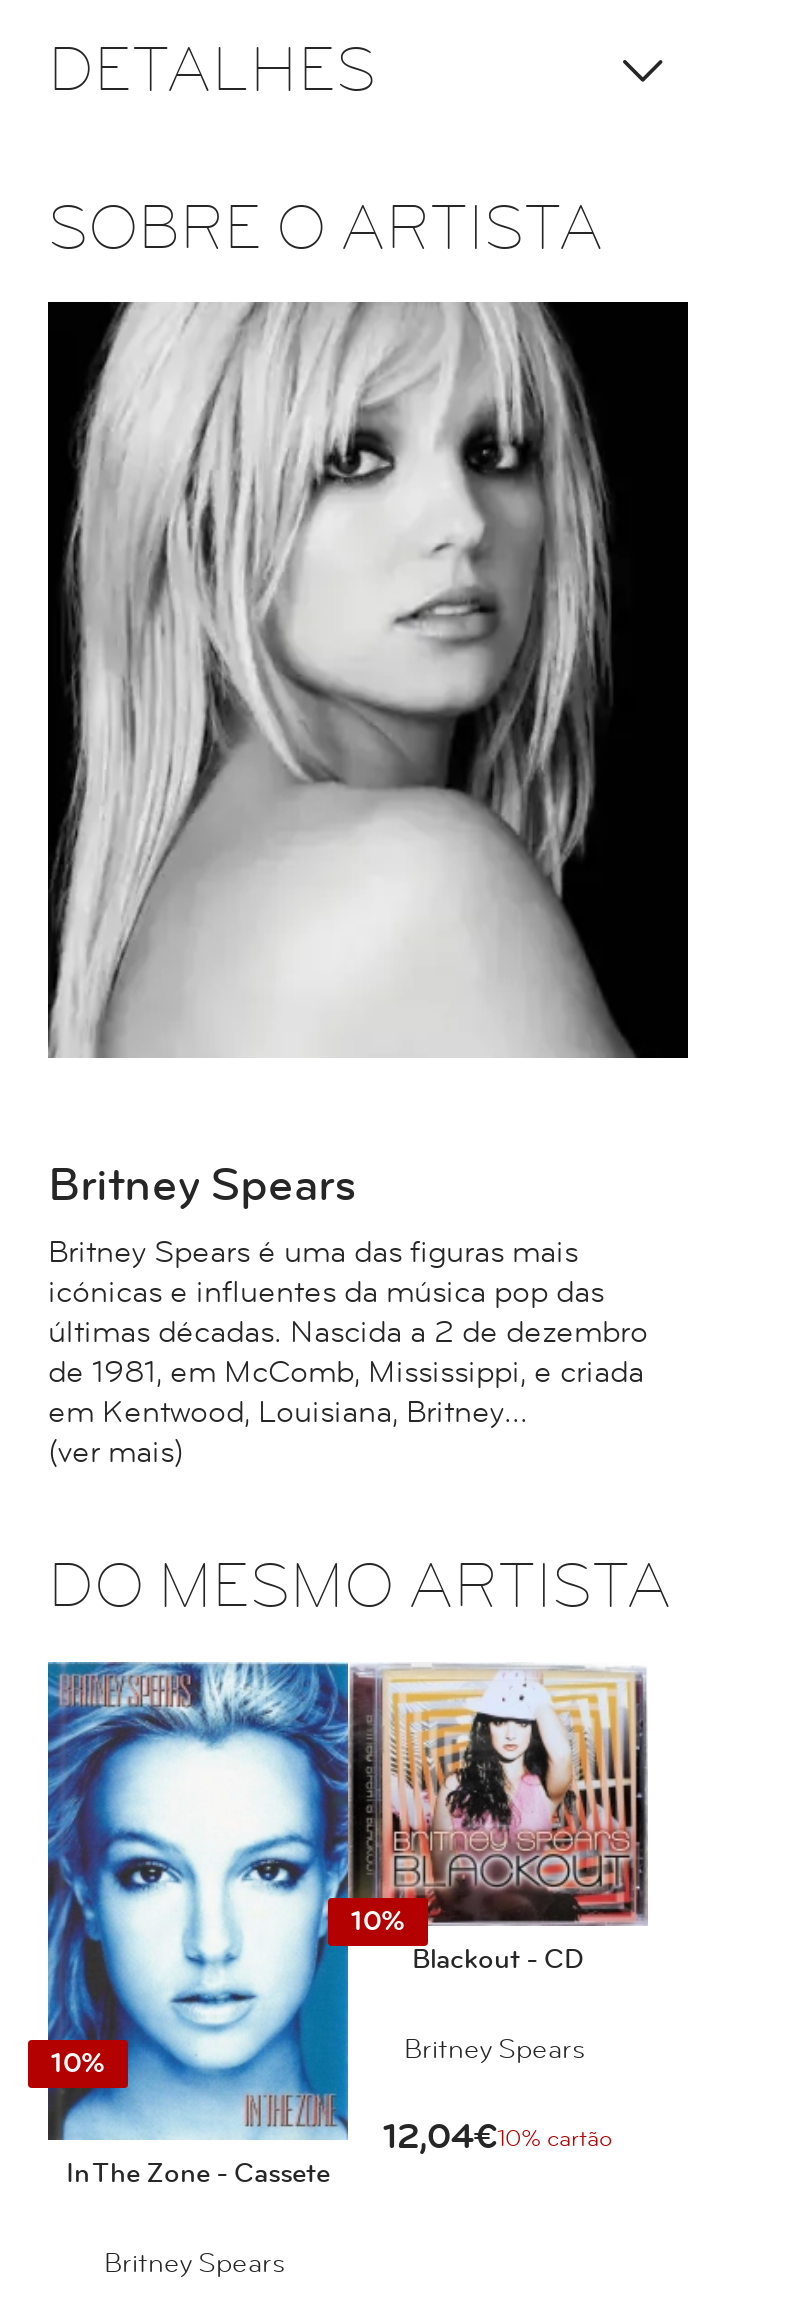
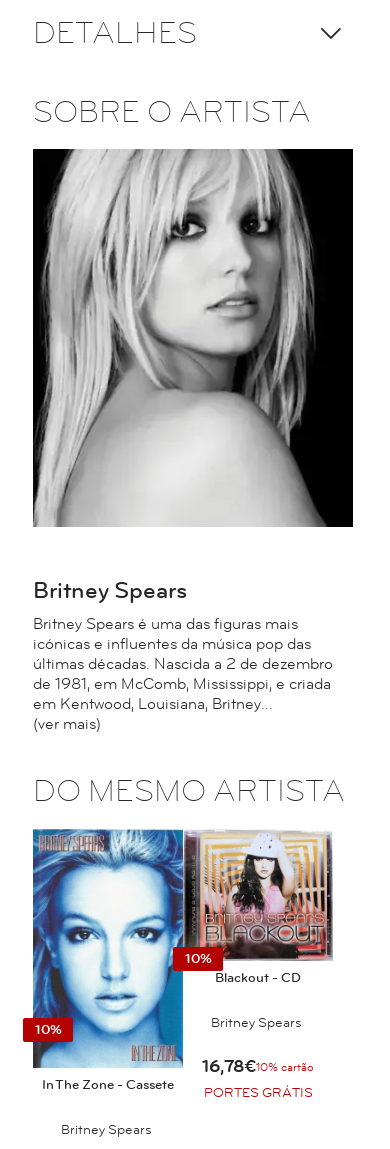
- 12,04€10% cartão
+ 16,78€10% cartão
+ PORTES GRÁTIS
